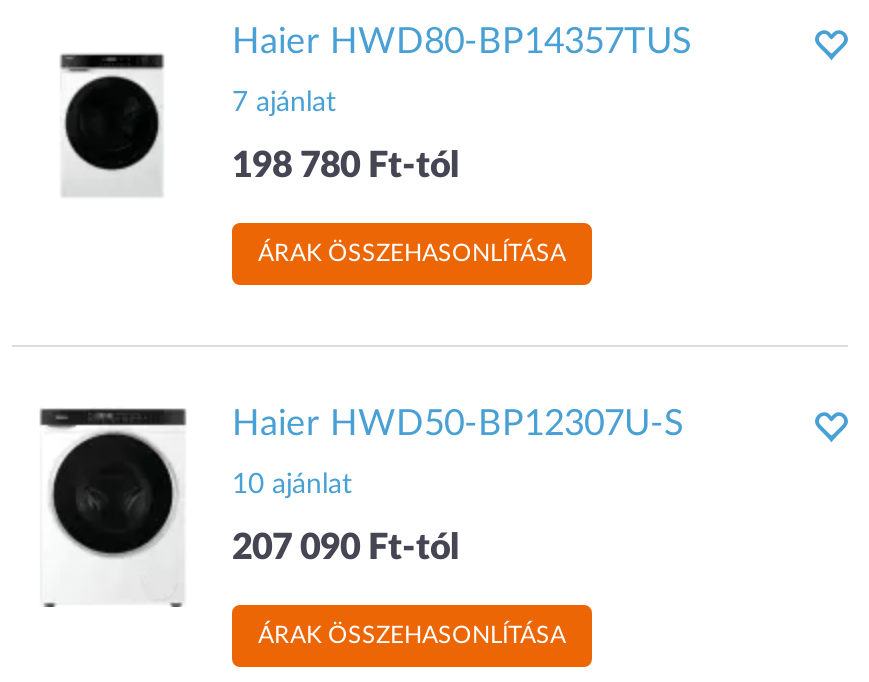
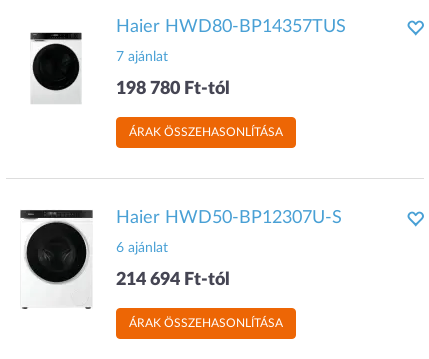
- 10 ajánlat
+ 6 ajánlat

- 207 090 Ft-tól
+ 214 694 Ft-tól
